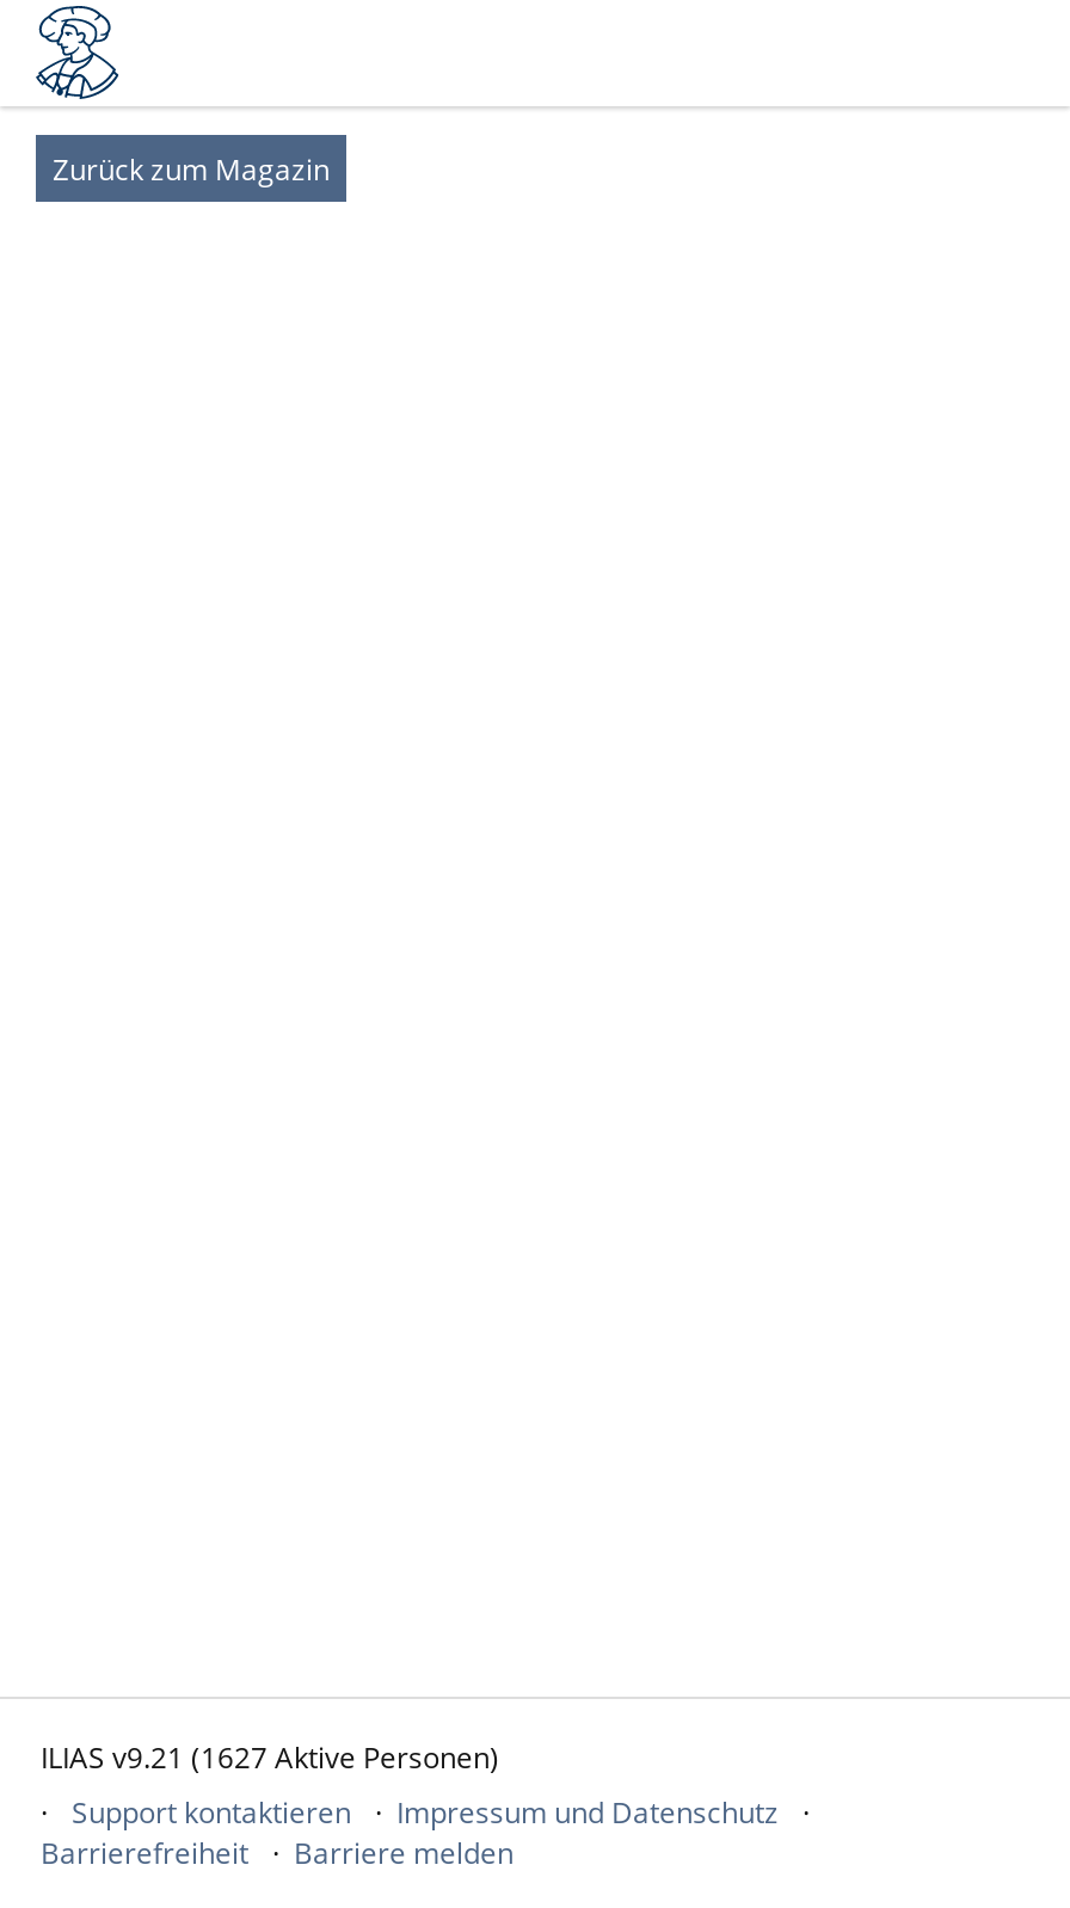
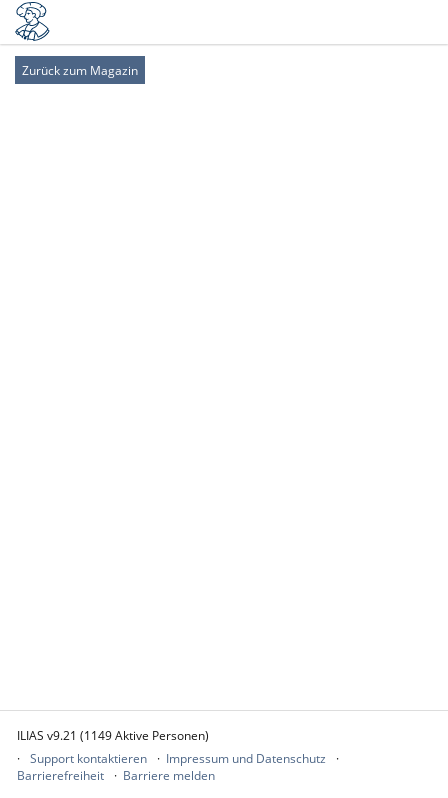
- ILIAS v9.21 (1627 Aktive Personen)
+ ILIAS v9.21 (1149 Aktive Personen)
